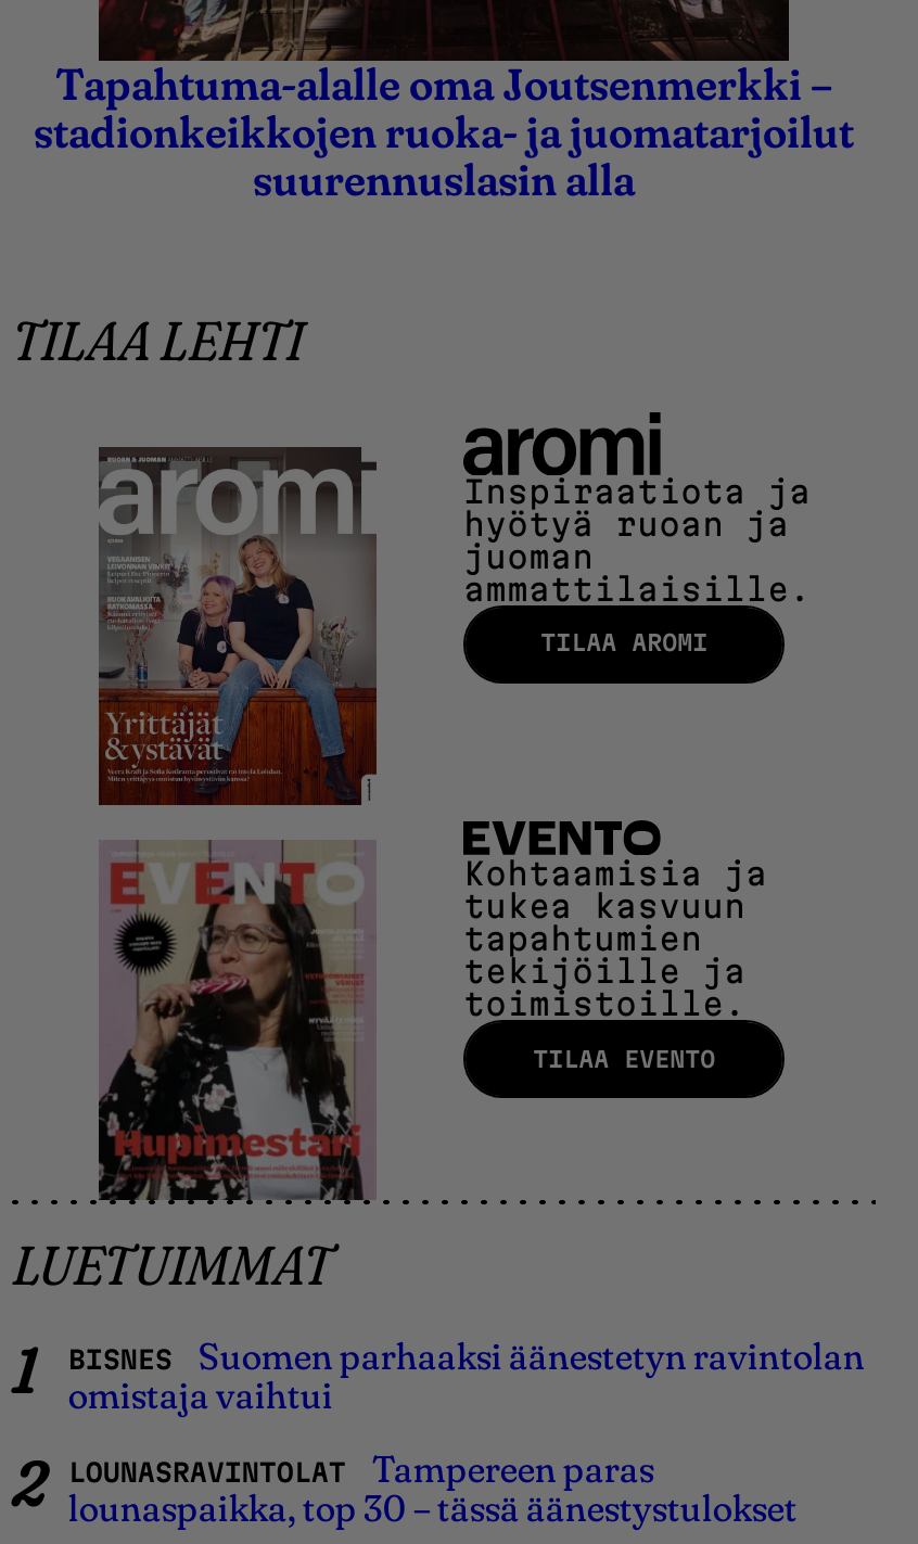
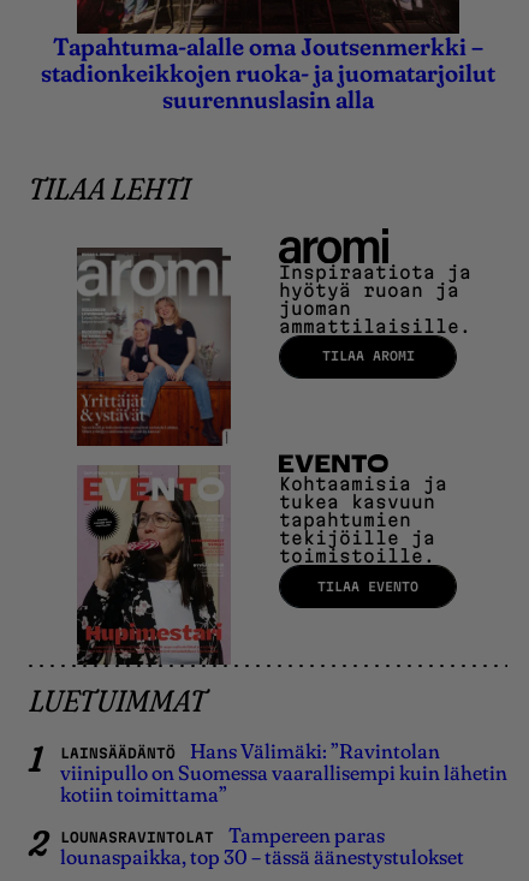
- BISNES
- Suomen parhaaksi äänestetyn ravintolan
- omistaja vaihtui
+ LAINSÄÄDÄNTÖ
+ Hans Välimäki: ”Ravintolan
+ viinipullo on Suomessa vaarallisempi kuin lähetin
+ kotiin toimittama”
